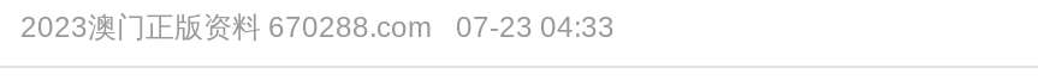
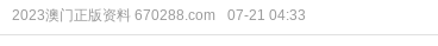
- 2023澳门正版资料 670288.com 07-23 04:33
+ 2023澳门正版资料 670288.com 07-21 04:33
